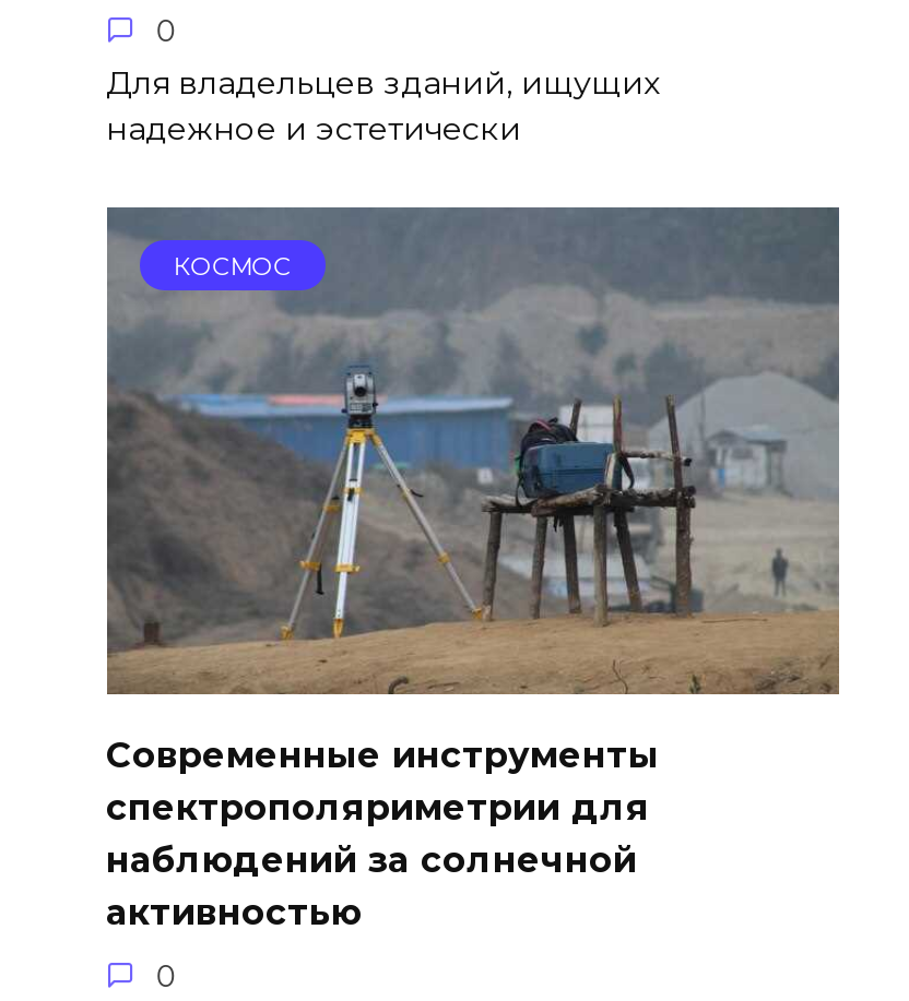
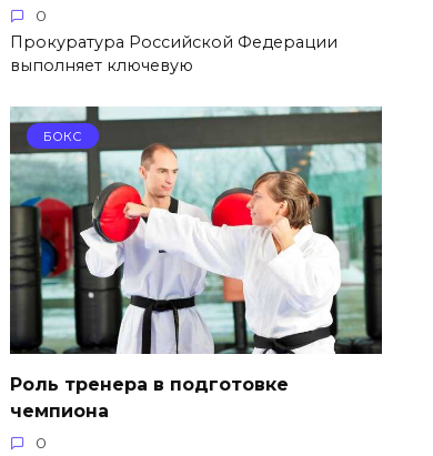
- Для владельцев зданий, ищущих
- надежное и эстетически
+ Прокуратура Российской Федерации
+ выполняет ключевую

- [image]
- КОСМОС
+ [image]
+ БОКС

- Современные инструменты
- спектрополяриметрии для
- наблюдений за солнечной
- активностью
+ Роль тренера в подготовке
+ чемпиона
